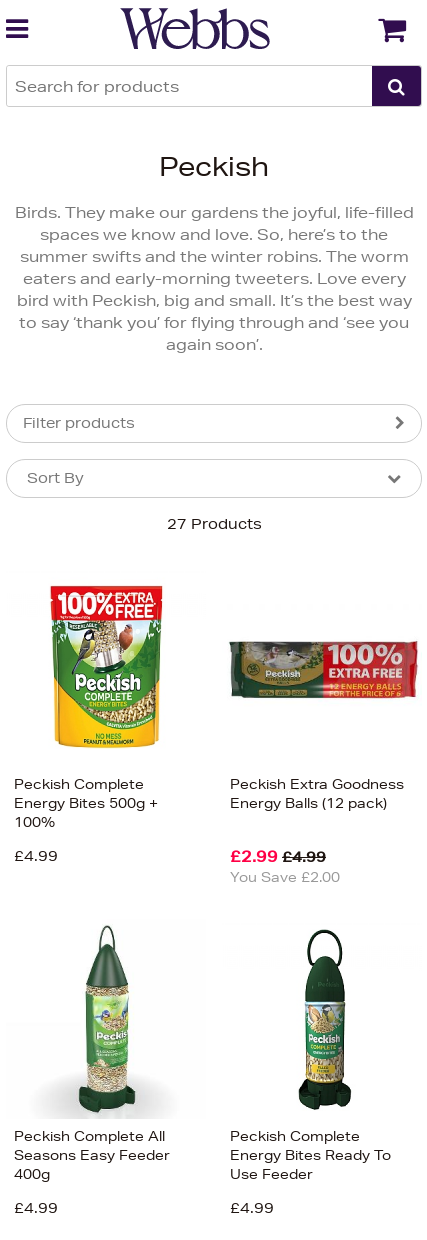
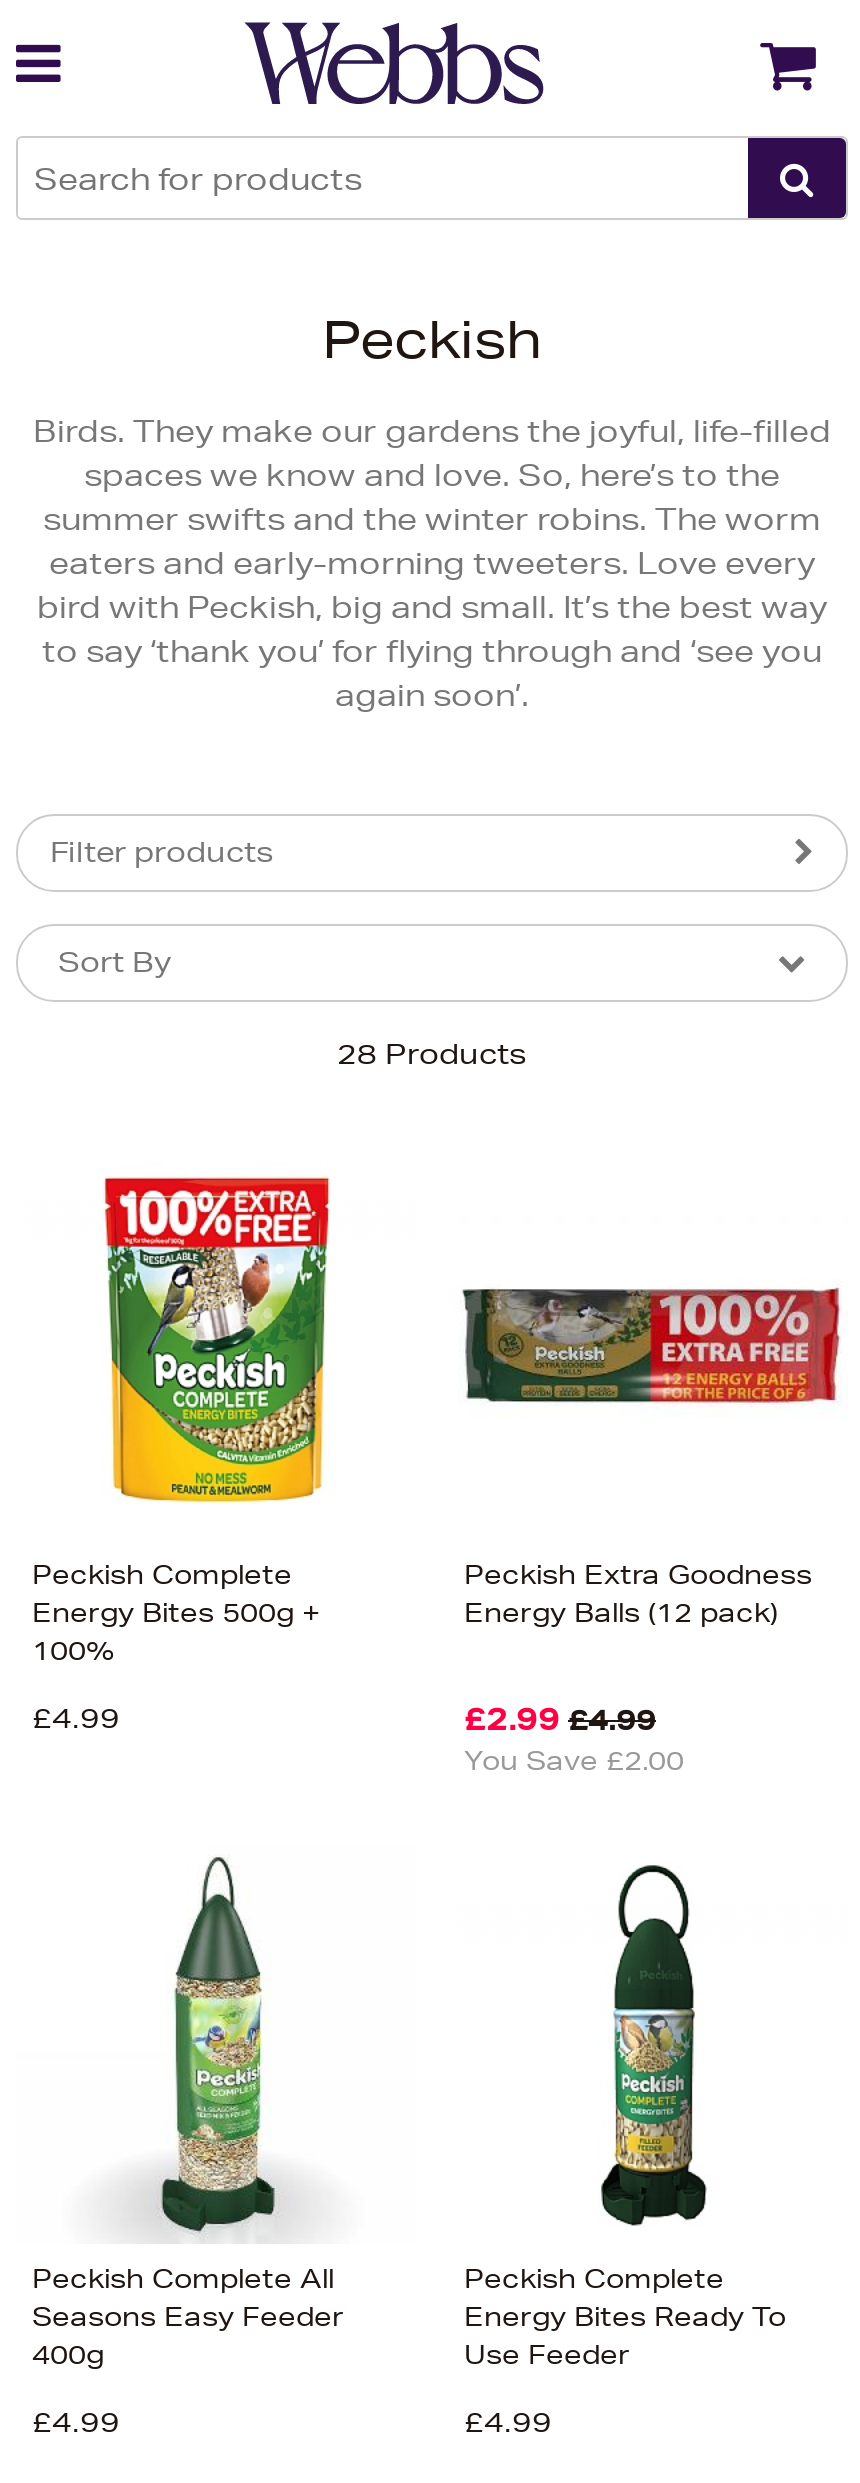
- 27 Products
+ 28 Products
